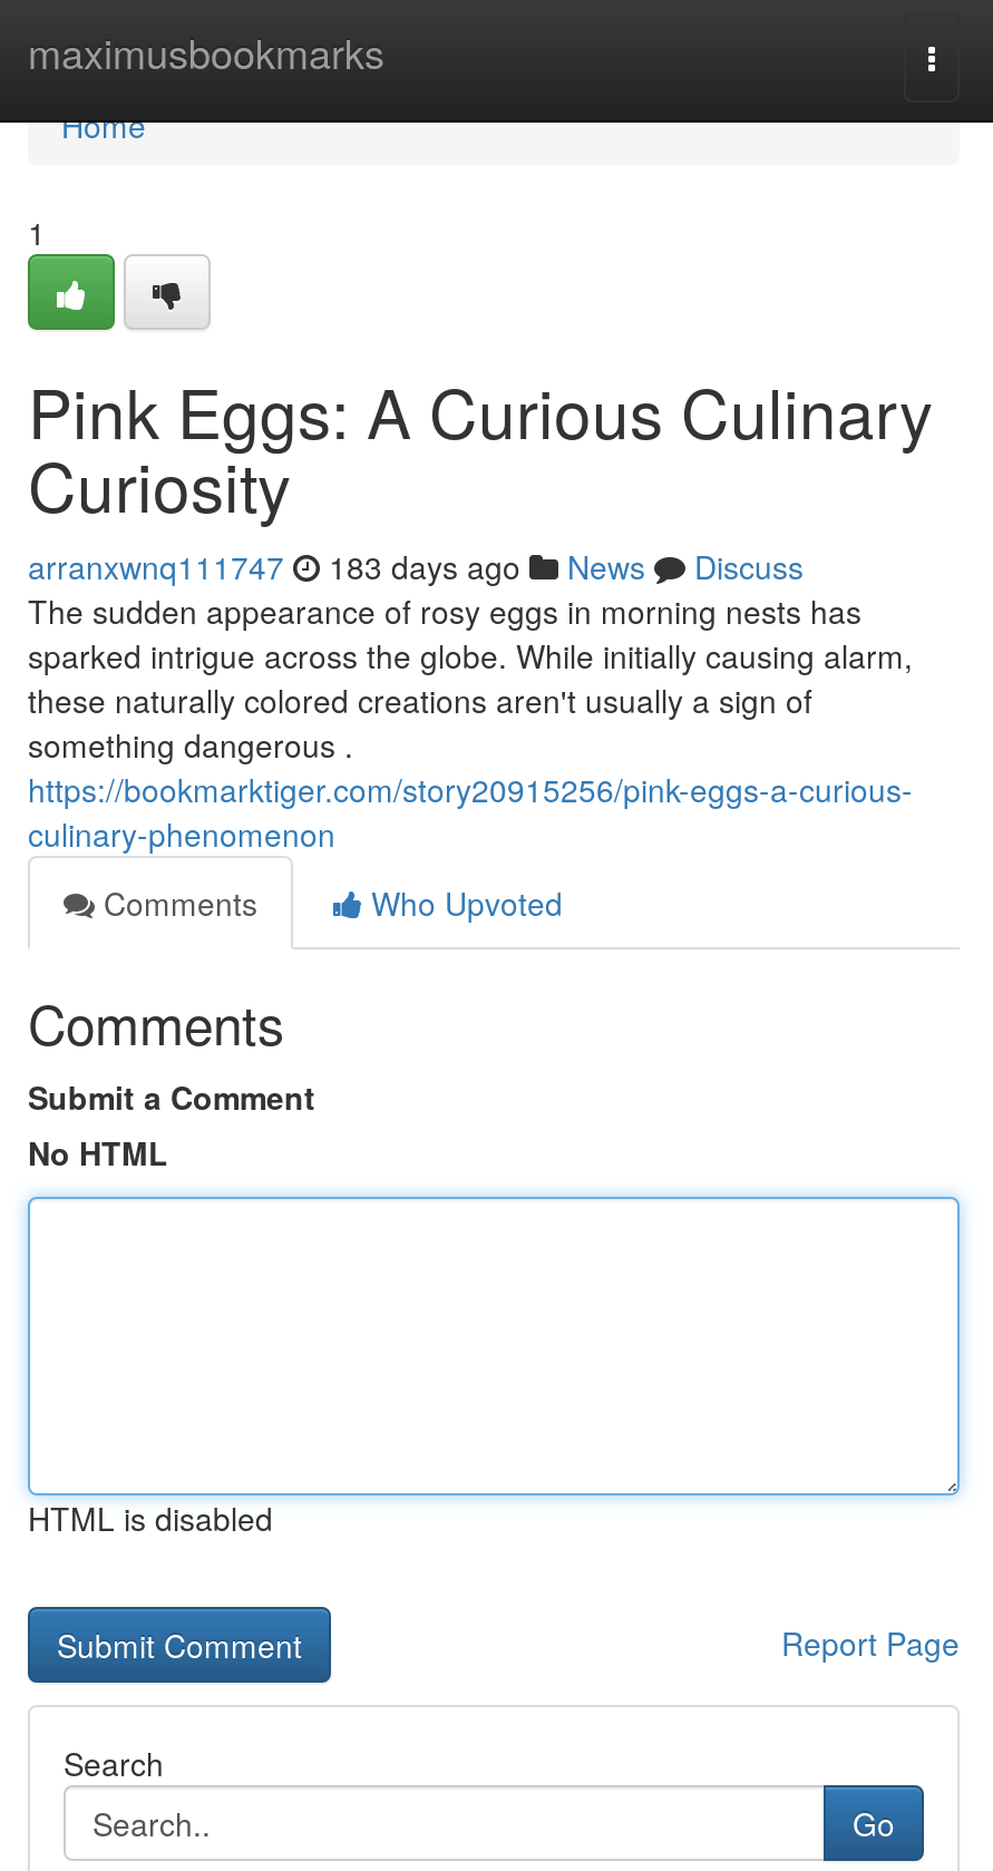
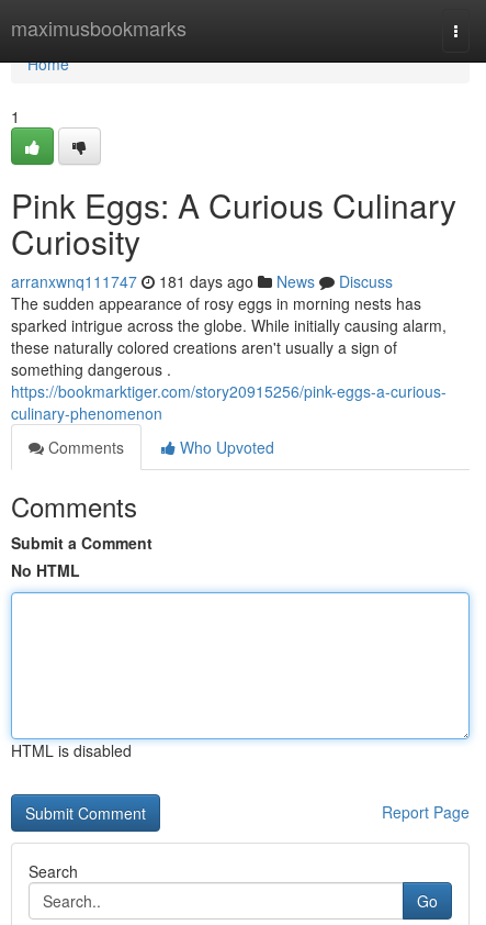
- arranxwnq111747 183 days ago News Discuss
+ arranxwnq111747 181 days ago News Discuss
